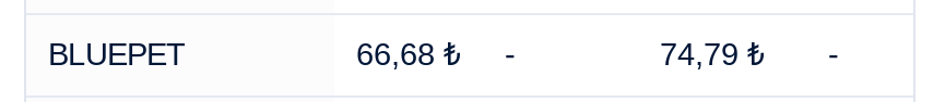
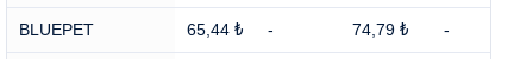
- 66,68 ₺
+ 65,44 ₺
